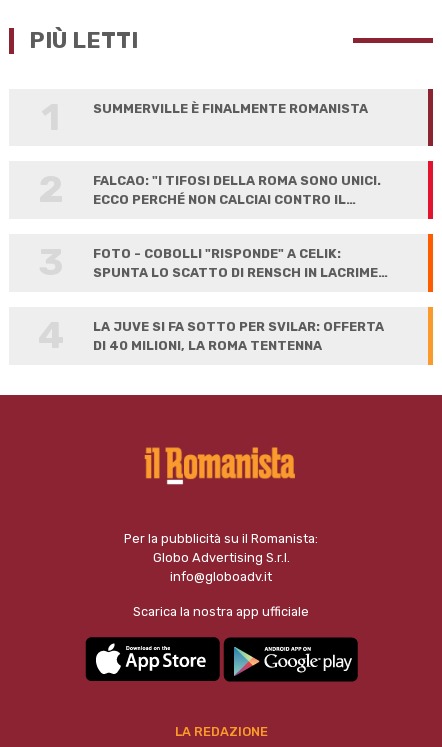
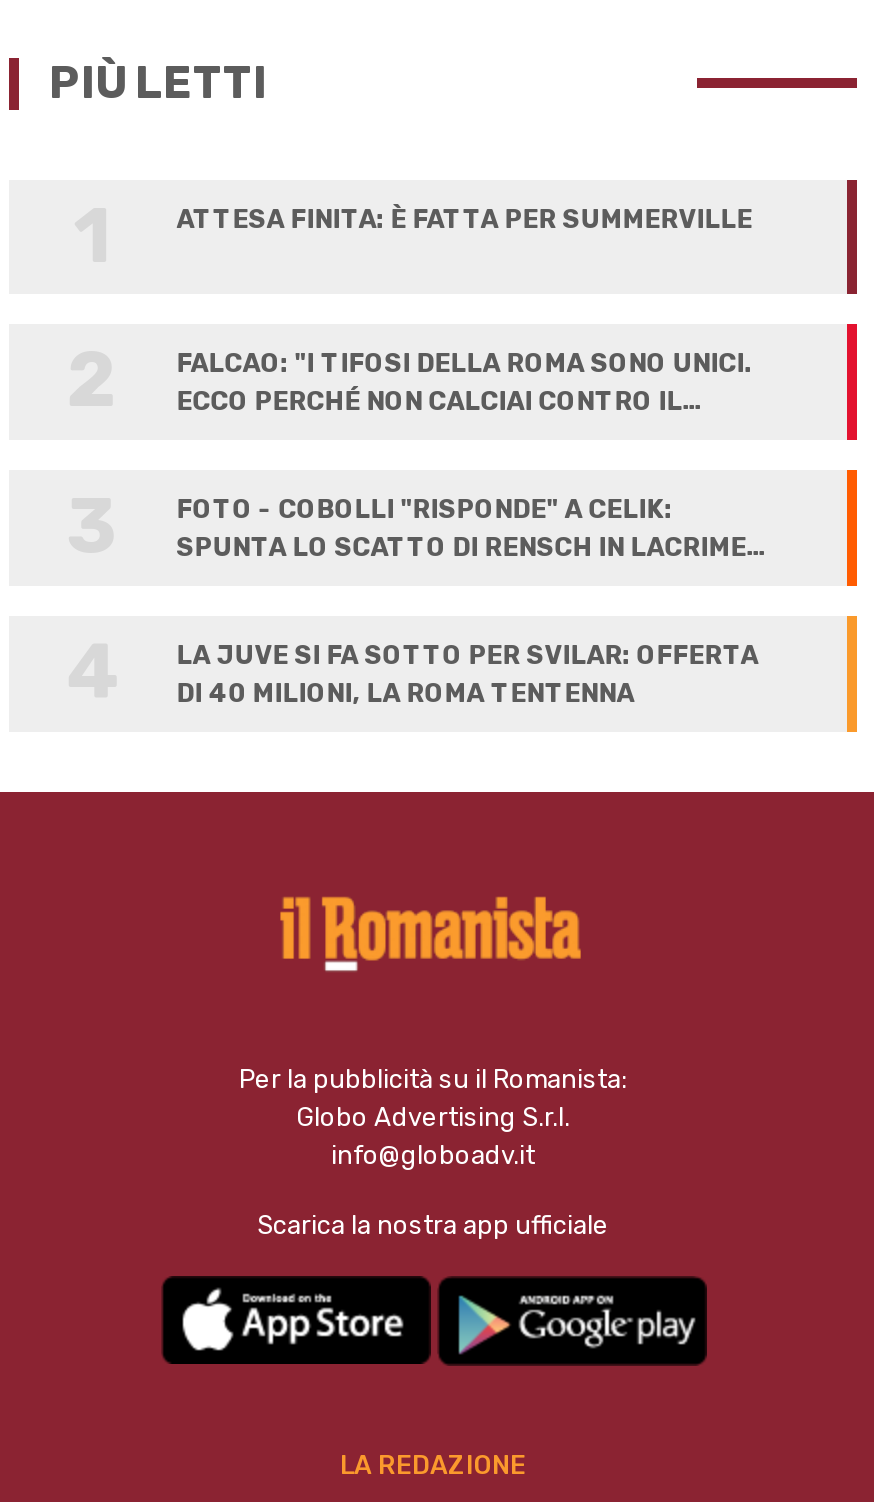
- SUMMERVILLE È FINALMENTE ROMANISTA
+ ATTESA FINITA: È FATTA PER SUMMERVILLE
